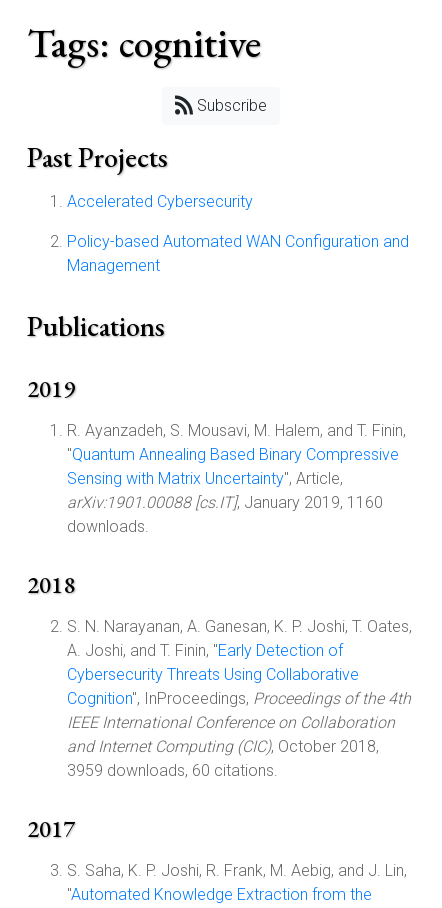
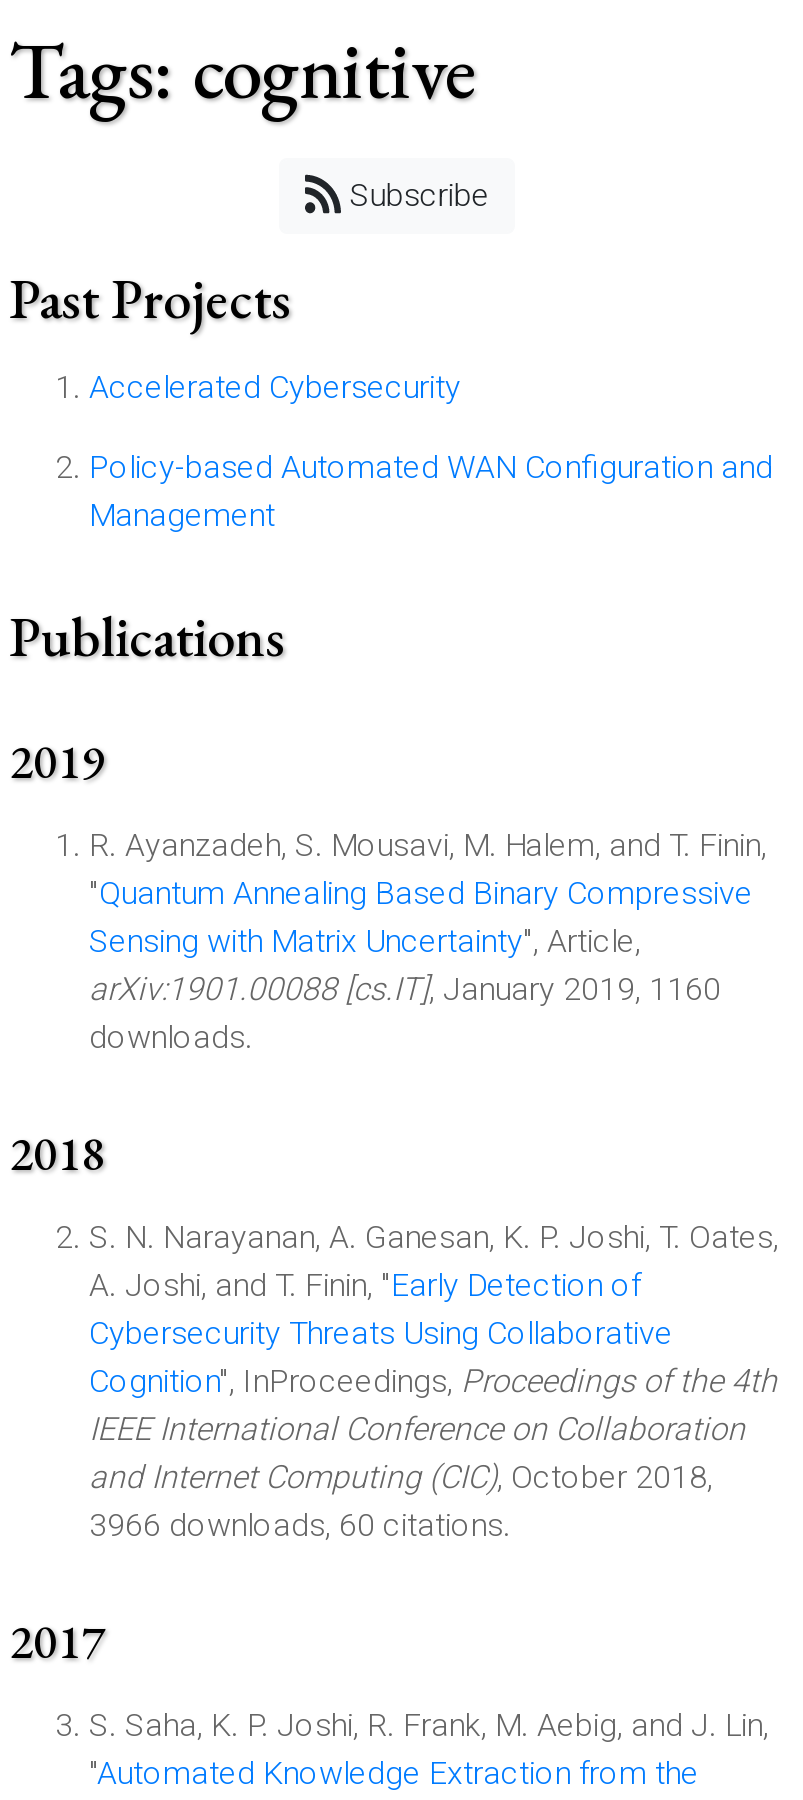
- 3959 downloads, 60 citations.
+ 3966 downloads, 60 citations.
